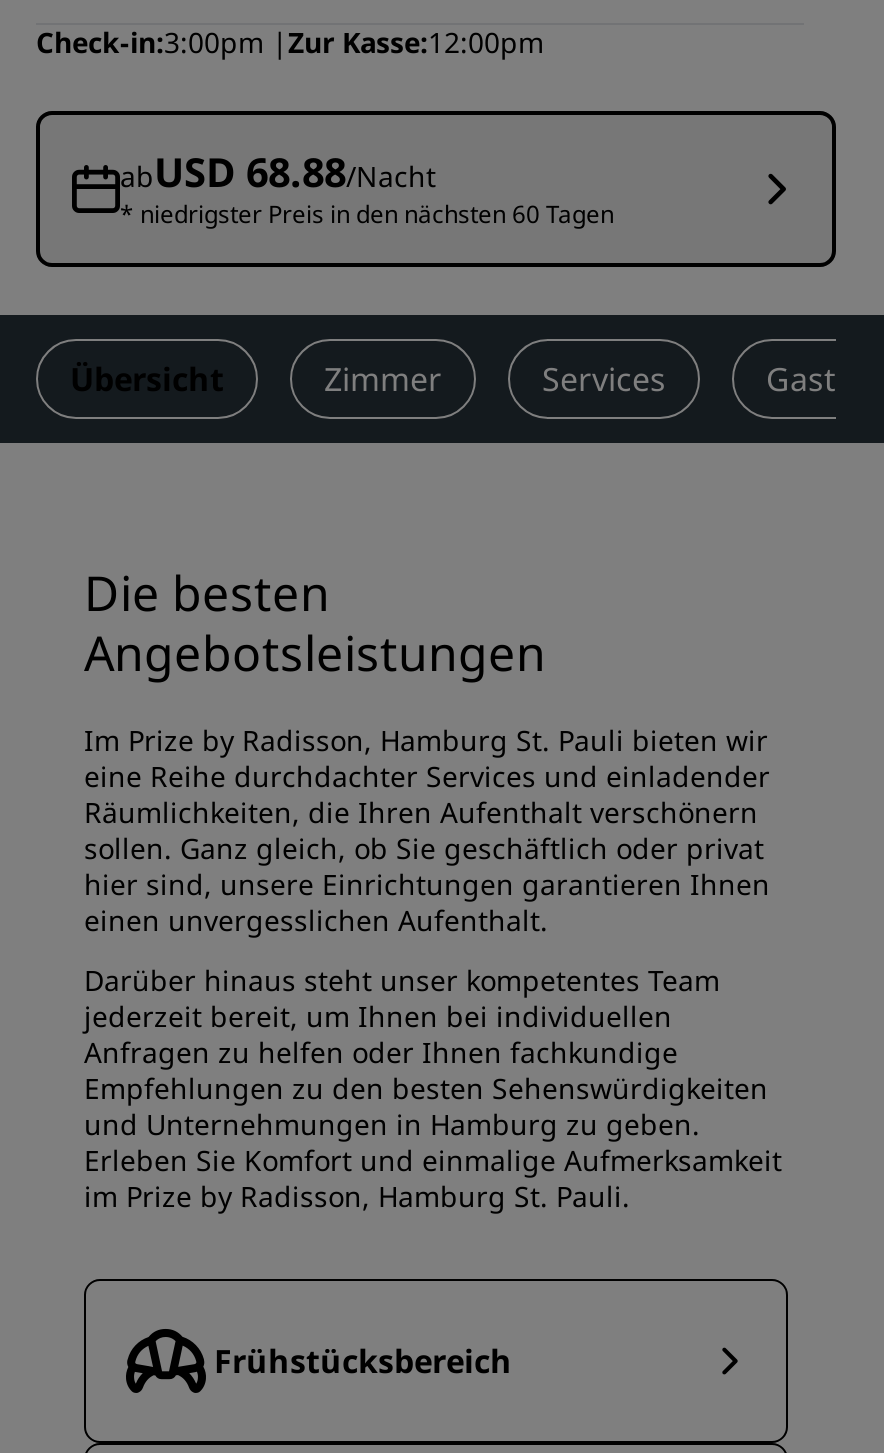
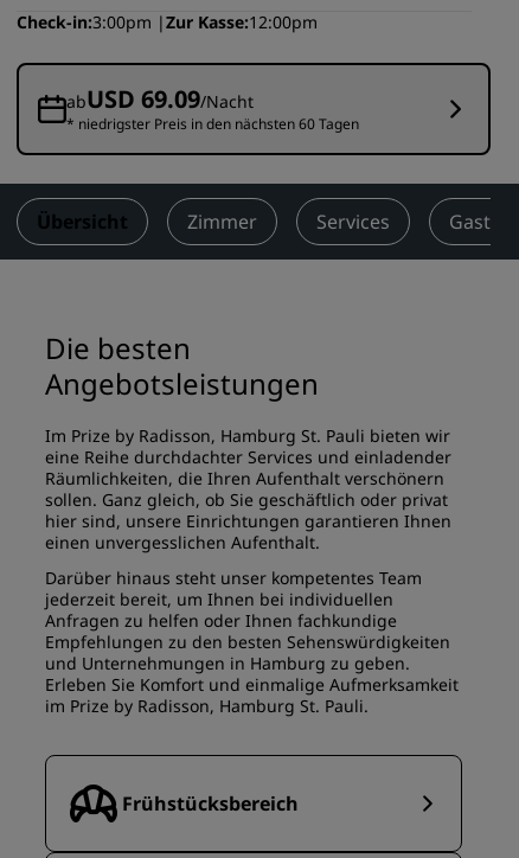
- abUSD 68.88/Nacht
+ abUSD 69.09/Nacht
